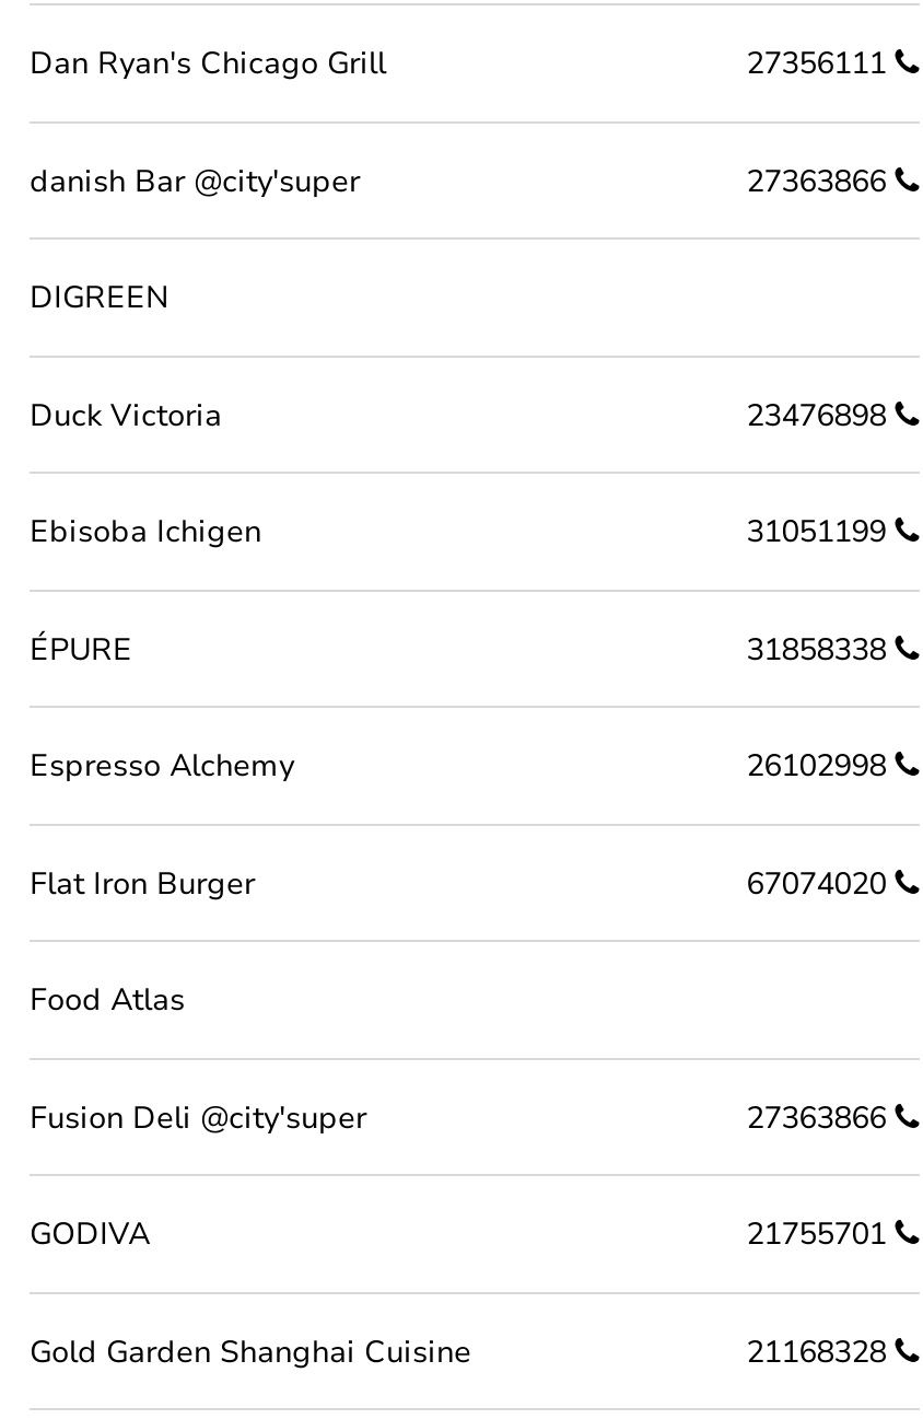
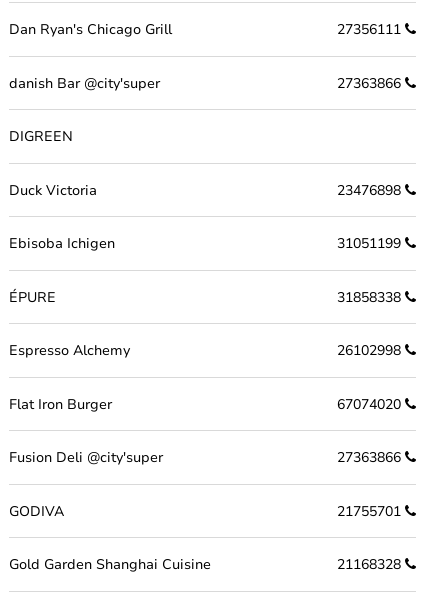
- Food Atlas
